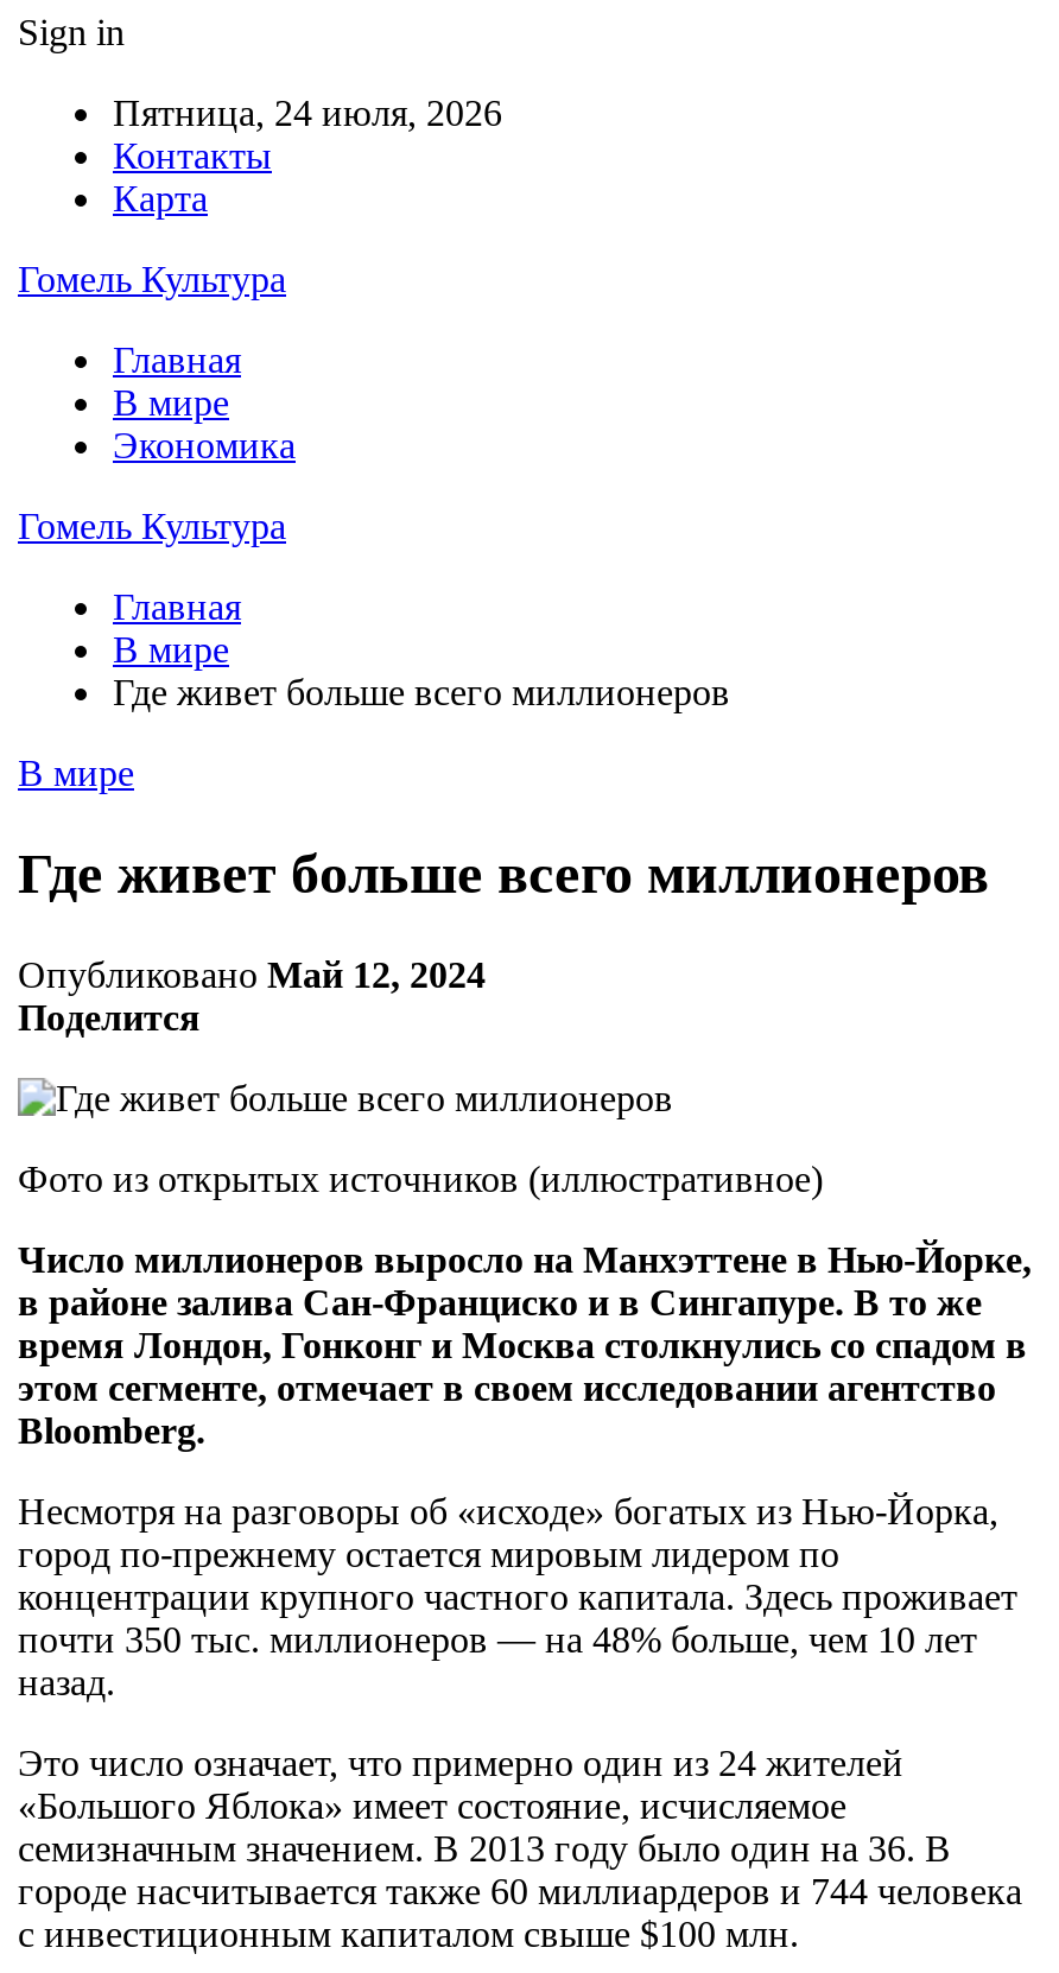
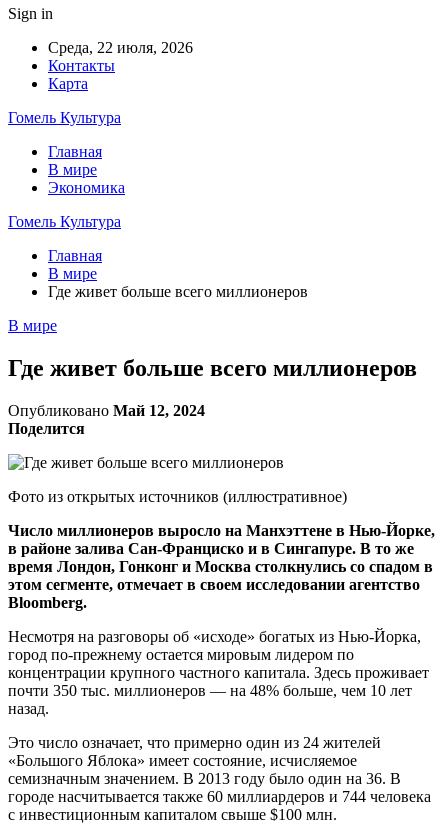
- Пятница, 24 июля, 2026
+ Среда, 22 июля, 2026
